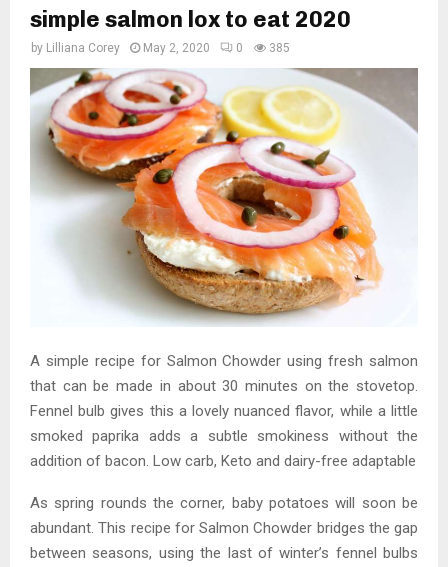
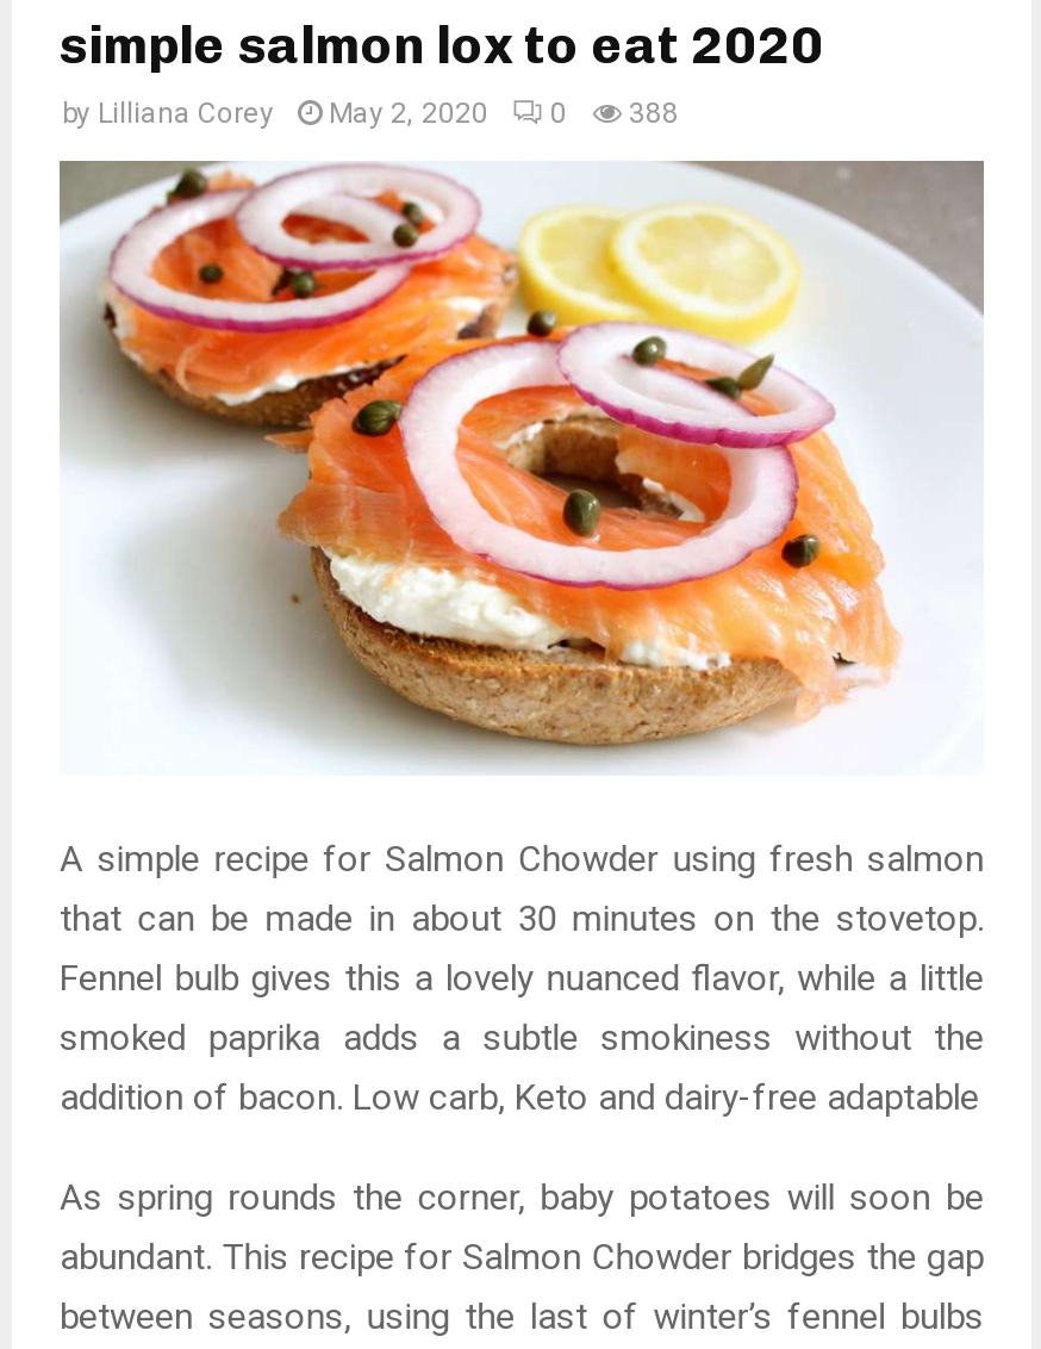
- by Lilliana Corey May 2, 2020 0 385
+ by Lilliana Corey May 2, 2020 0 388
